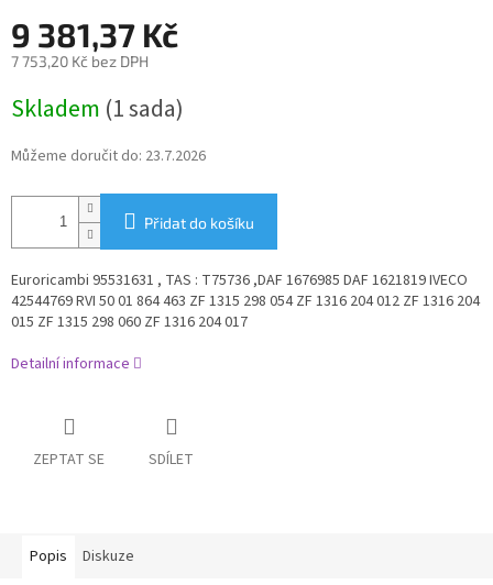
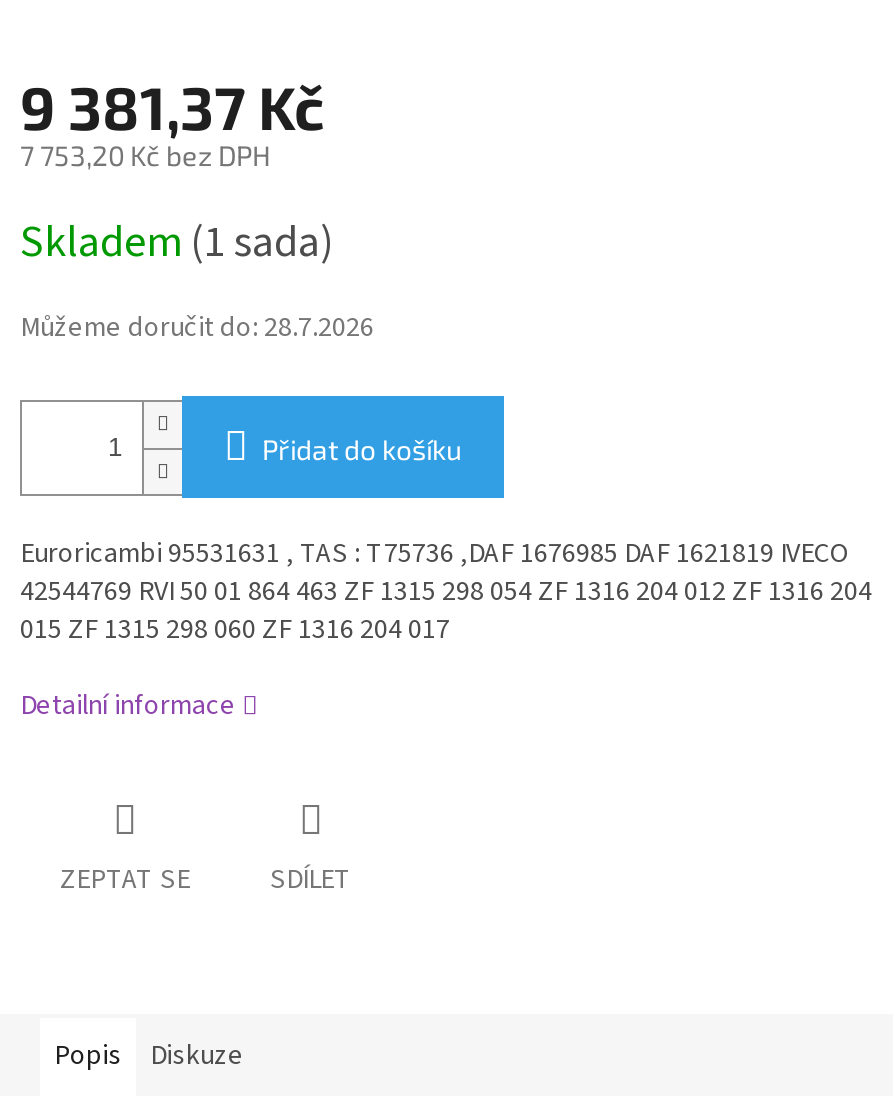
- Můžeme doručit do: 23.7.2026
+ Můžeme doručit do: 28.7.2026
